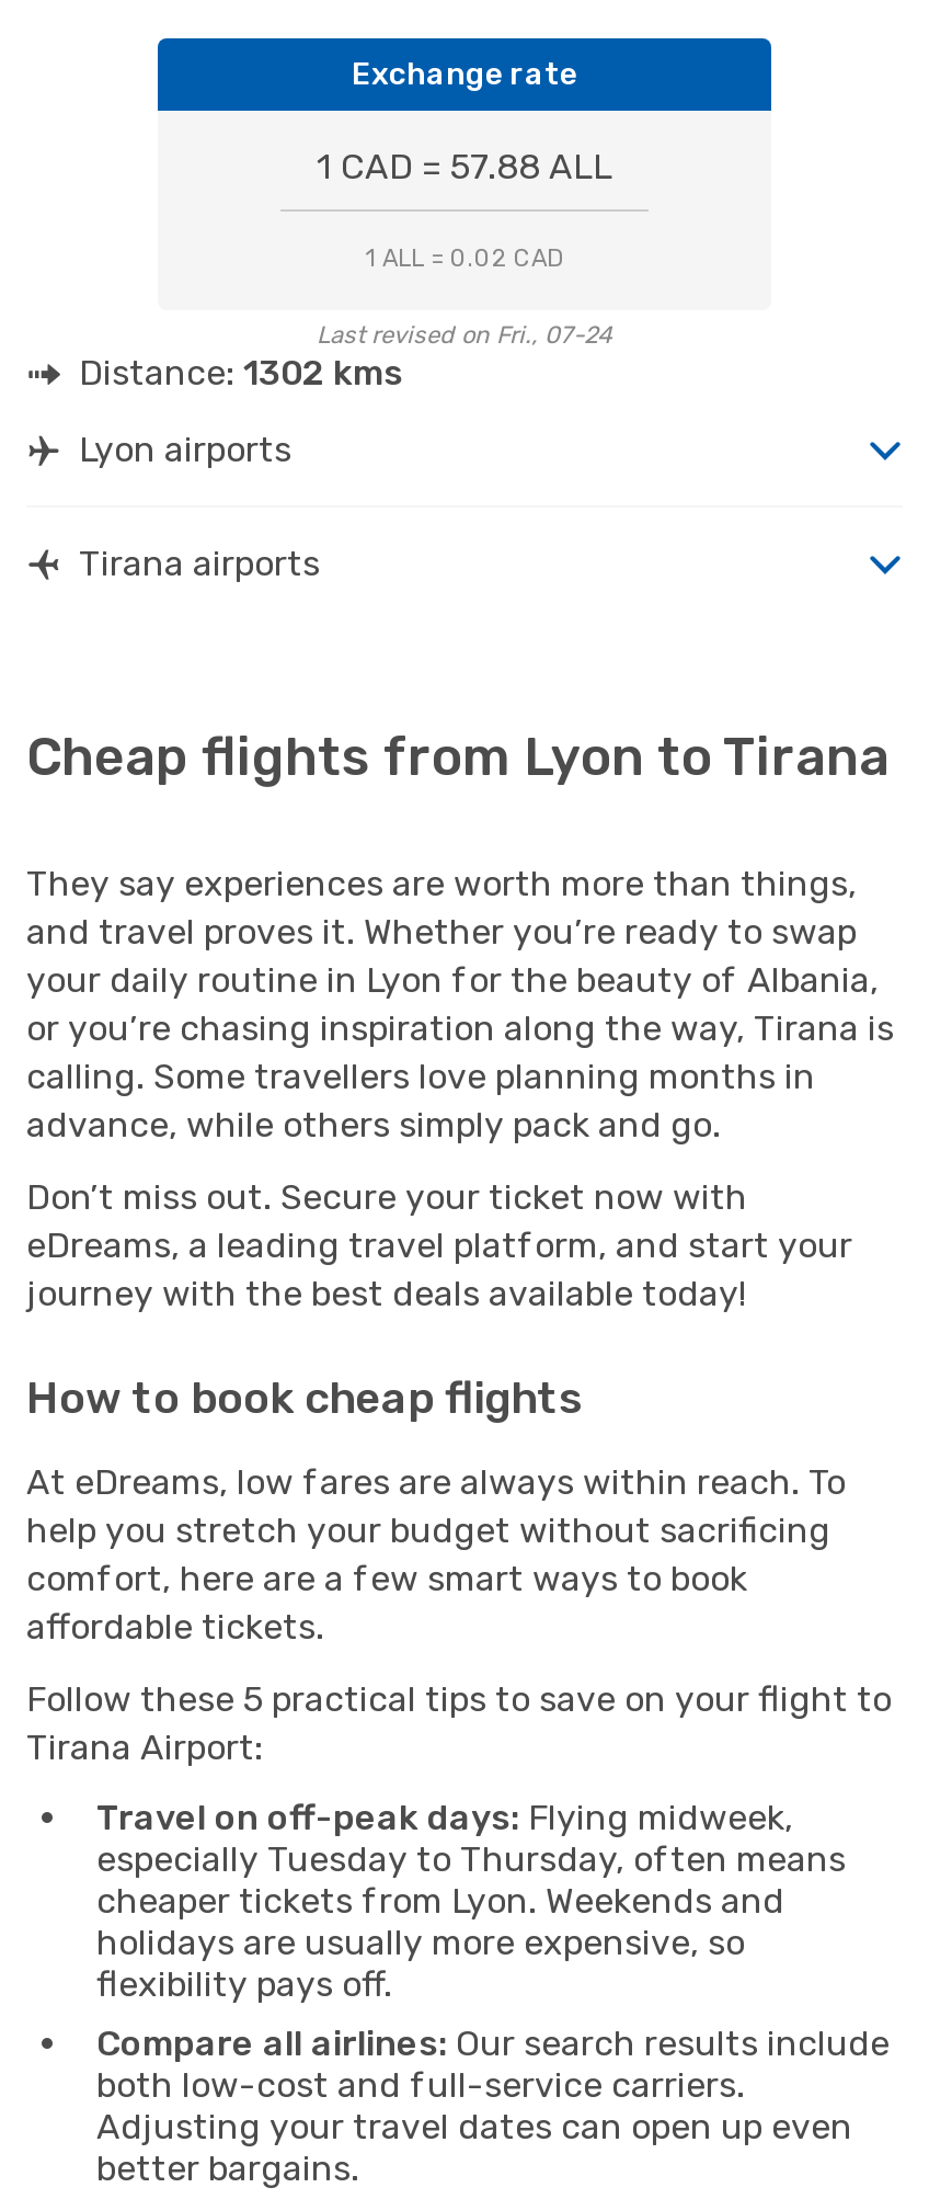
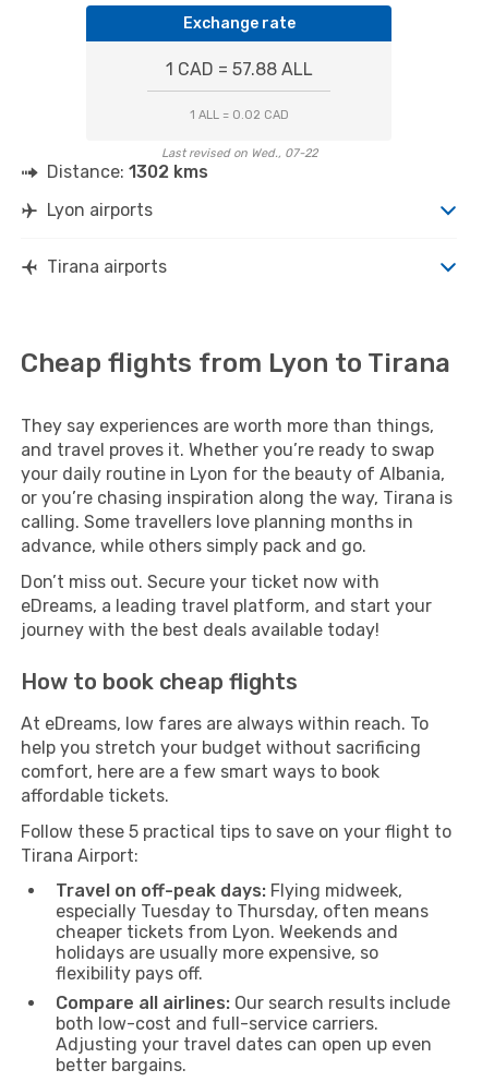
- Last revised on Fri., 07-24
+ Last revised on Wed., 07-22
